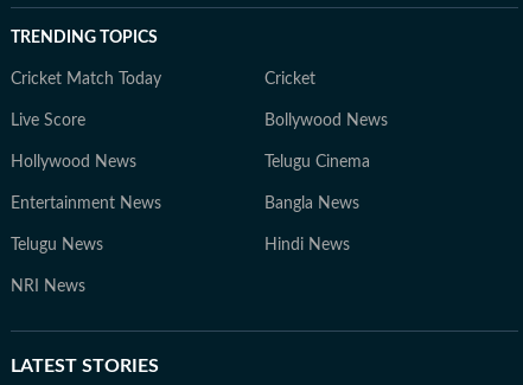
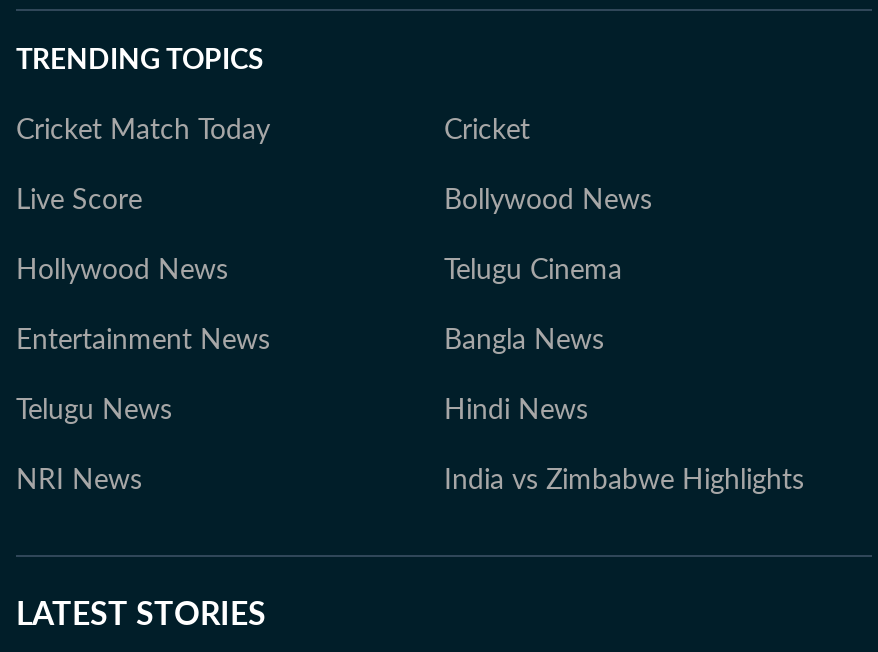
+ India vs Zimbabwe Highlights
